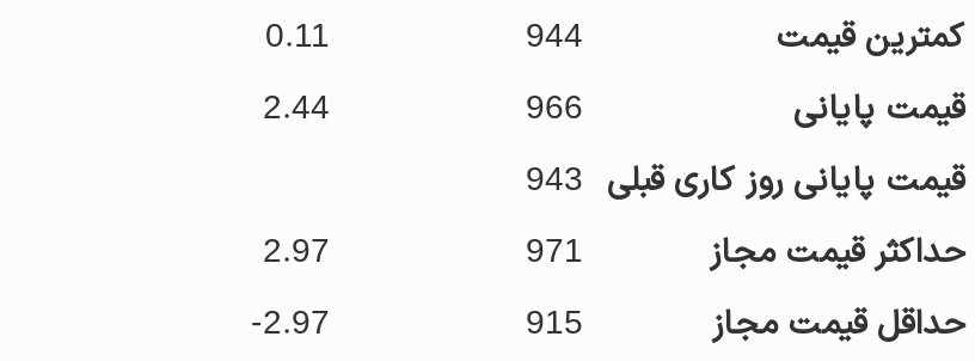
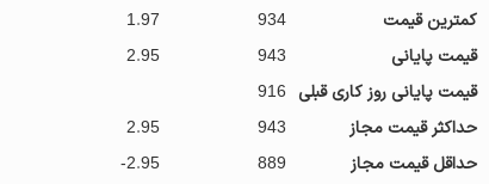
- 0.11
+ 1.97

- 944
+ 934

- 2.44
+ 2.95

- 966
+ 943

- قیمت پایانی روز کاری قبلی 943
+ قیمت پایانی روز کاری قبلی 916

- 2.97
+ 2.95

- 971
+ 943

- -2.97
+ -2.95

- 915
+ 889
